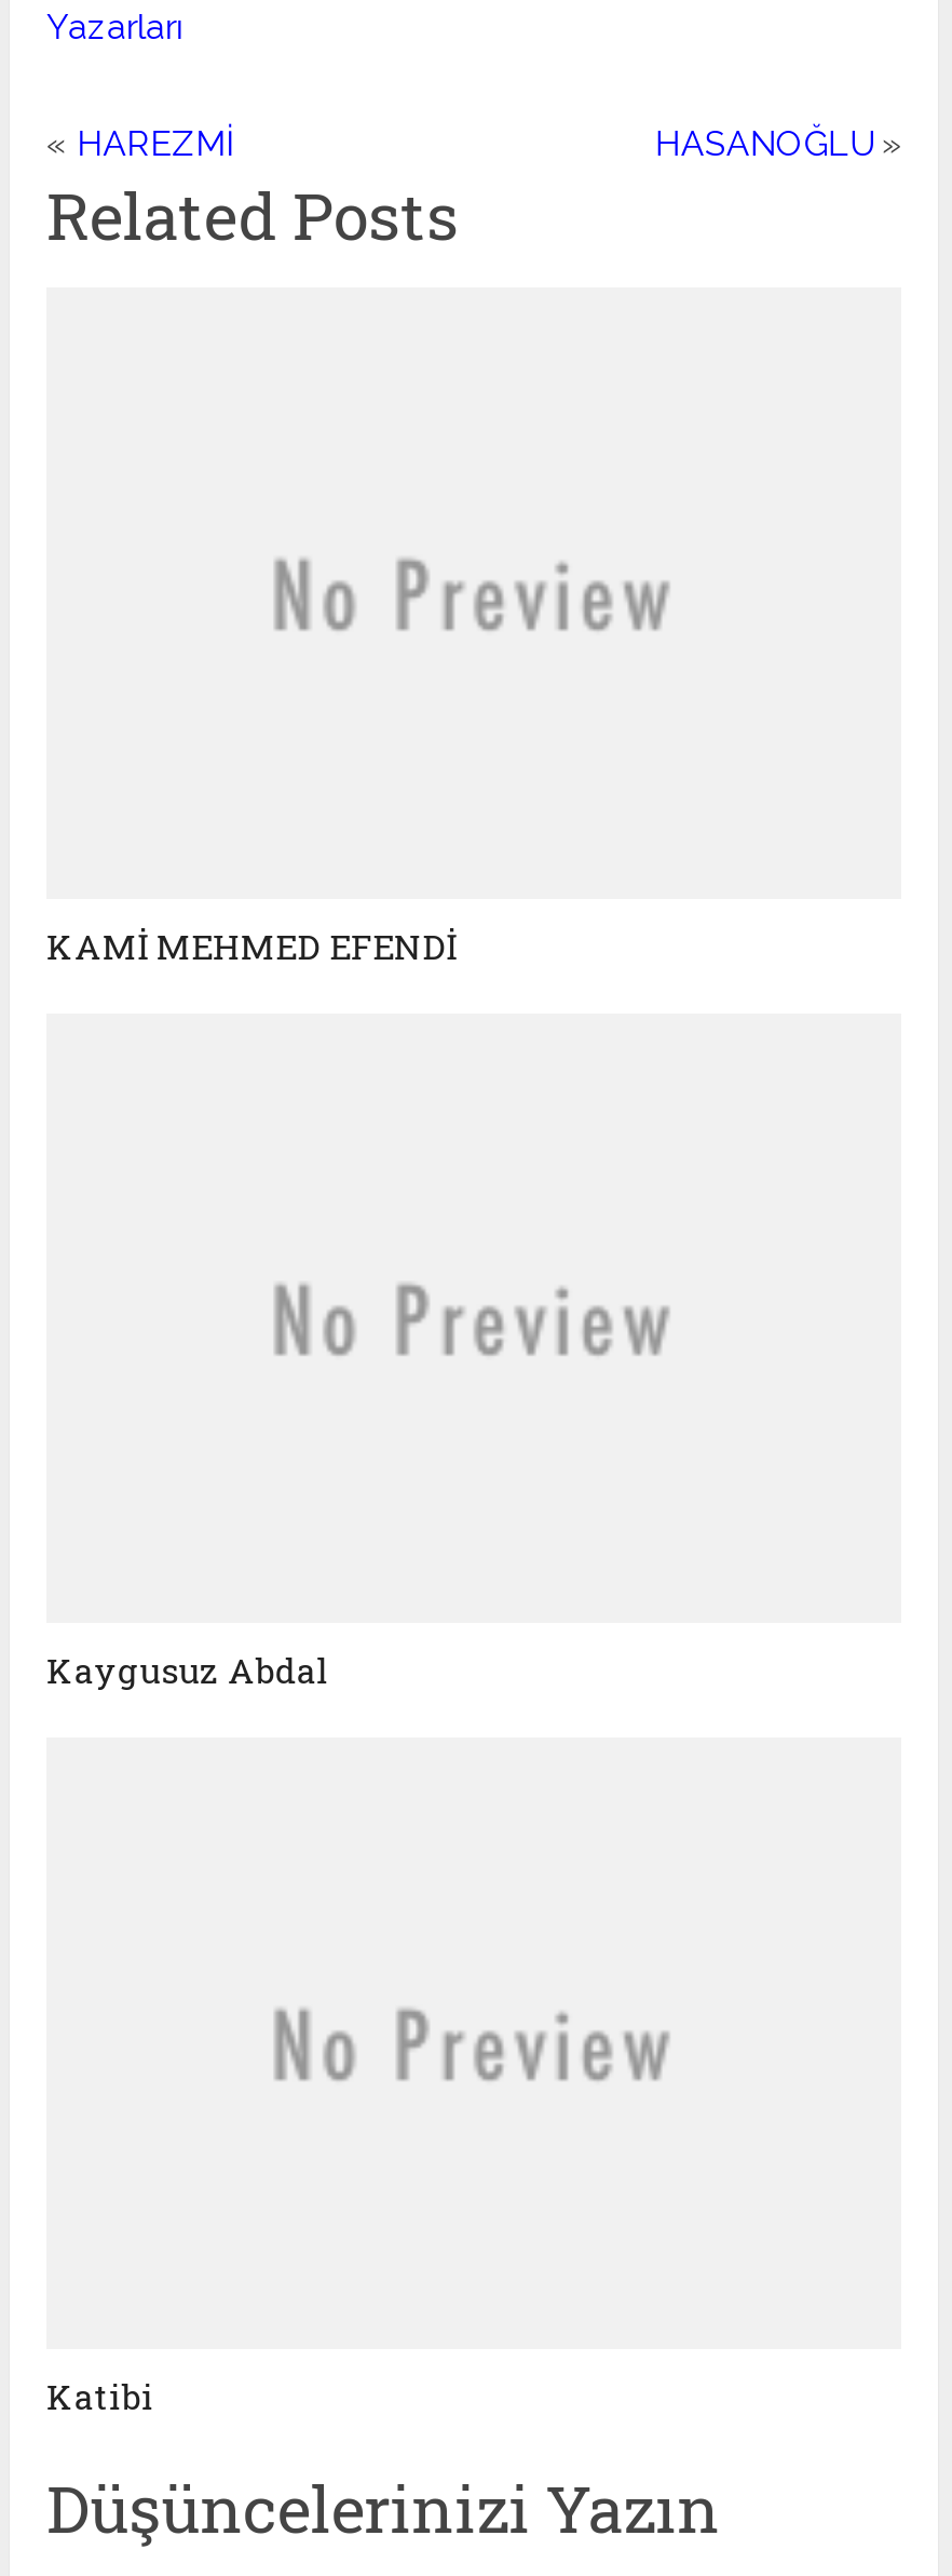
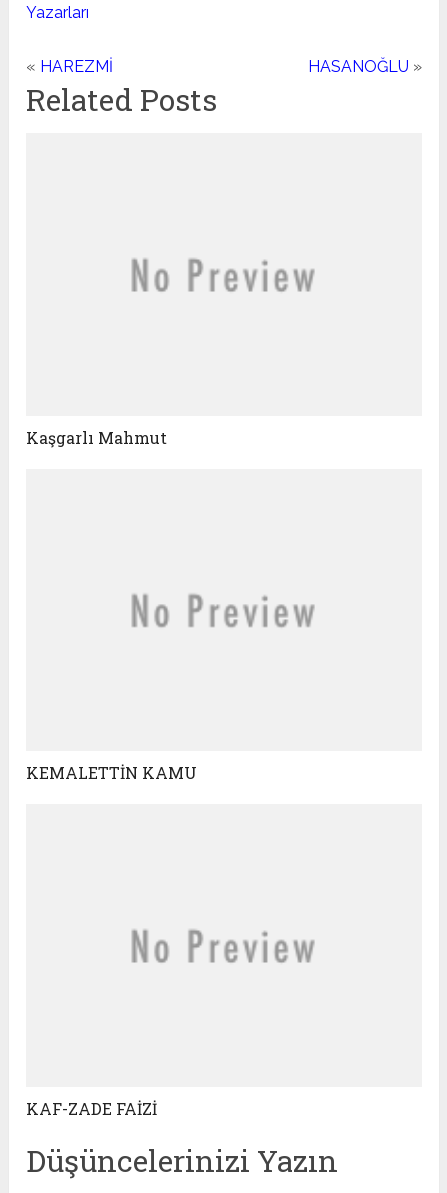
- KAMİ MEHMED EFENDİ
+ Kaşgarlı Mahmut

- Kaygusuz Abdal
+ KEMALETTİN KAMU

- Katibi
+ KAF-ZADE FAİZİ
